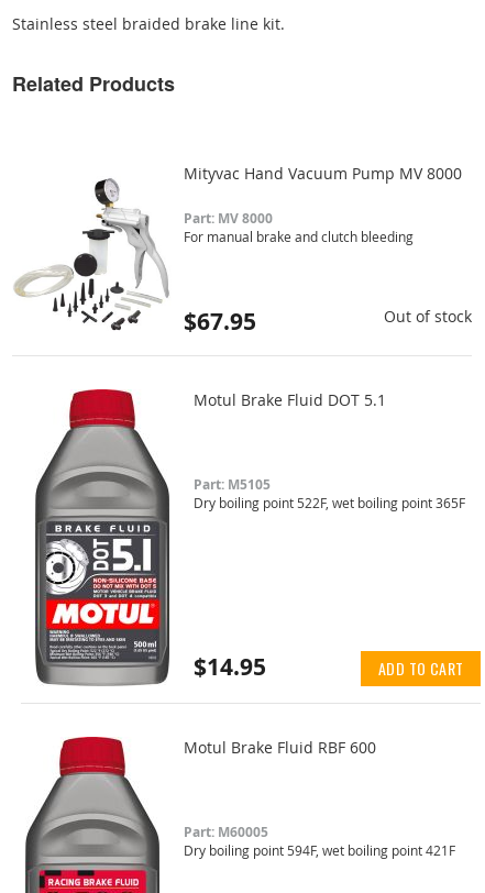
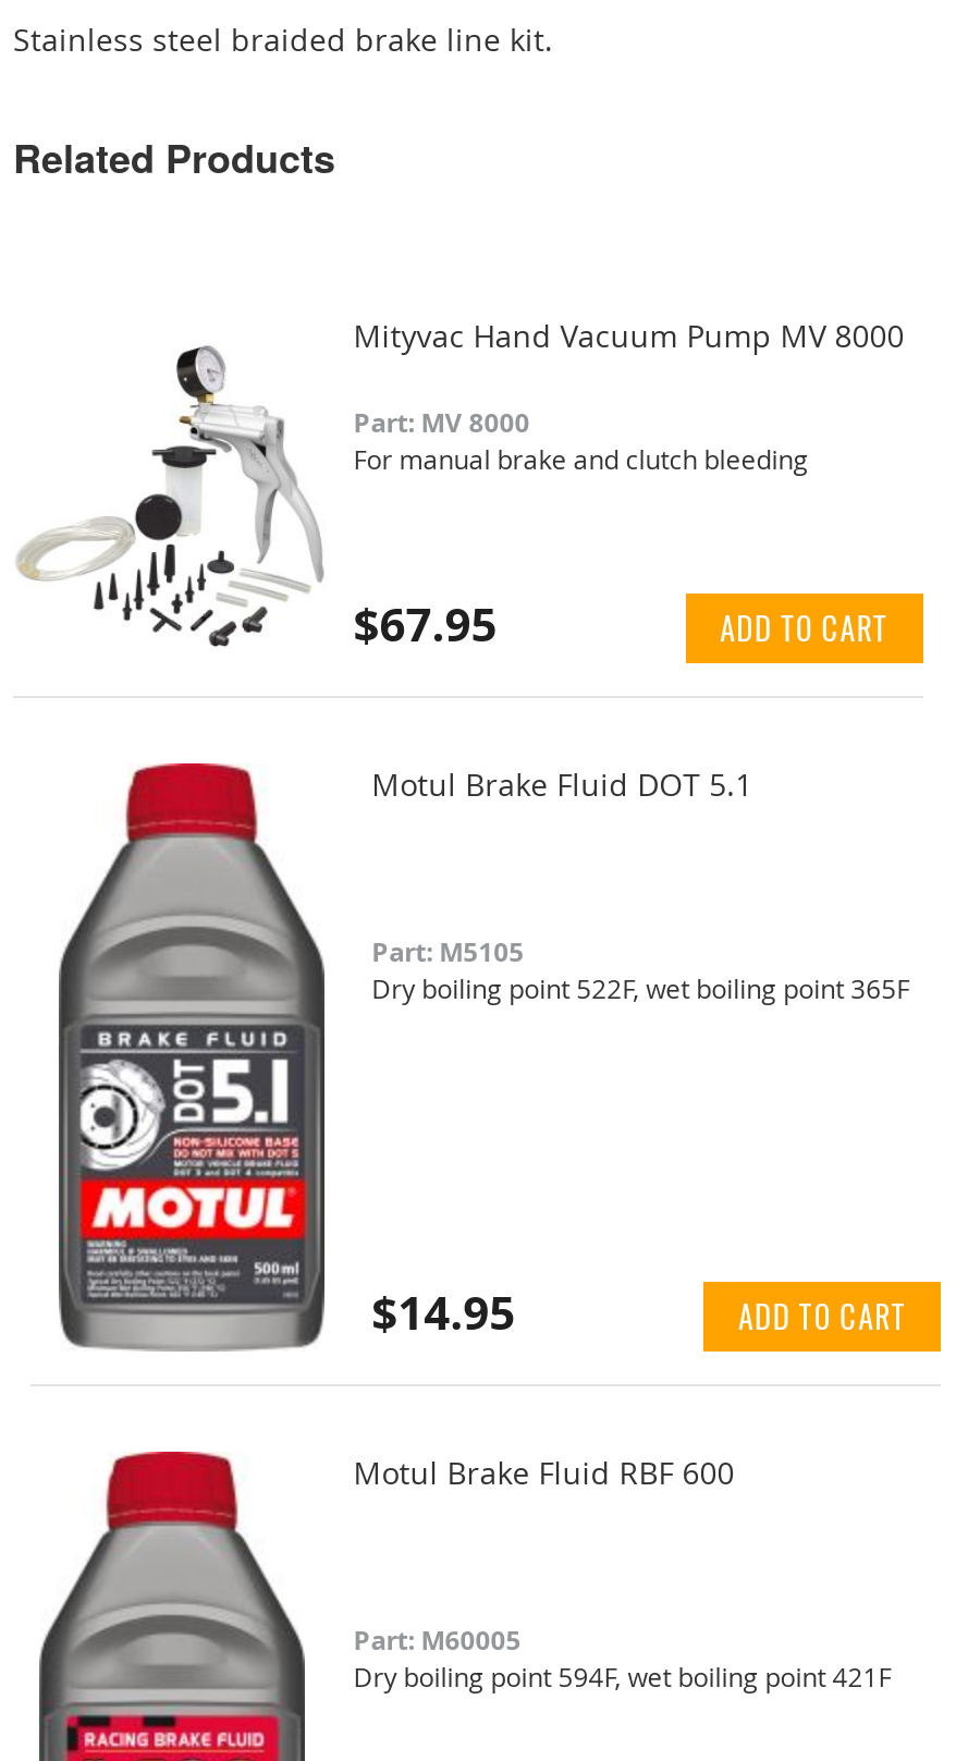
- Out of stock
+ ADD TO CART
